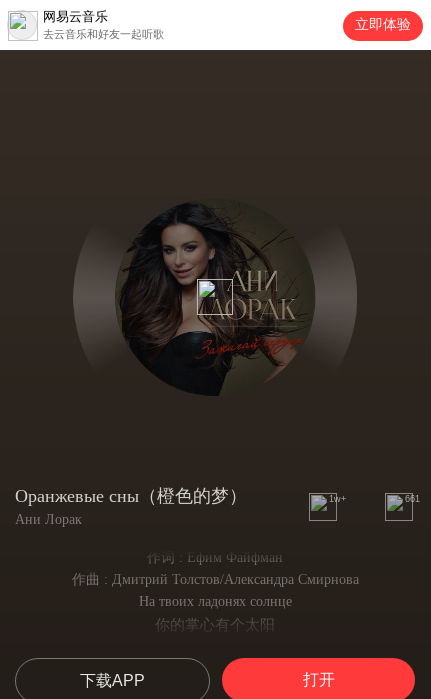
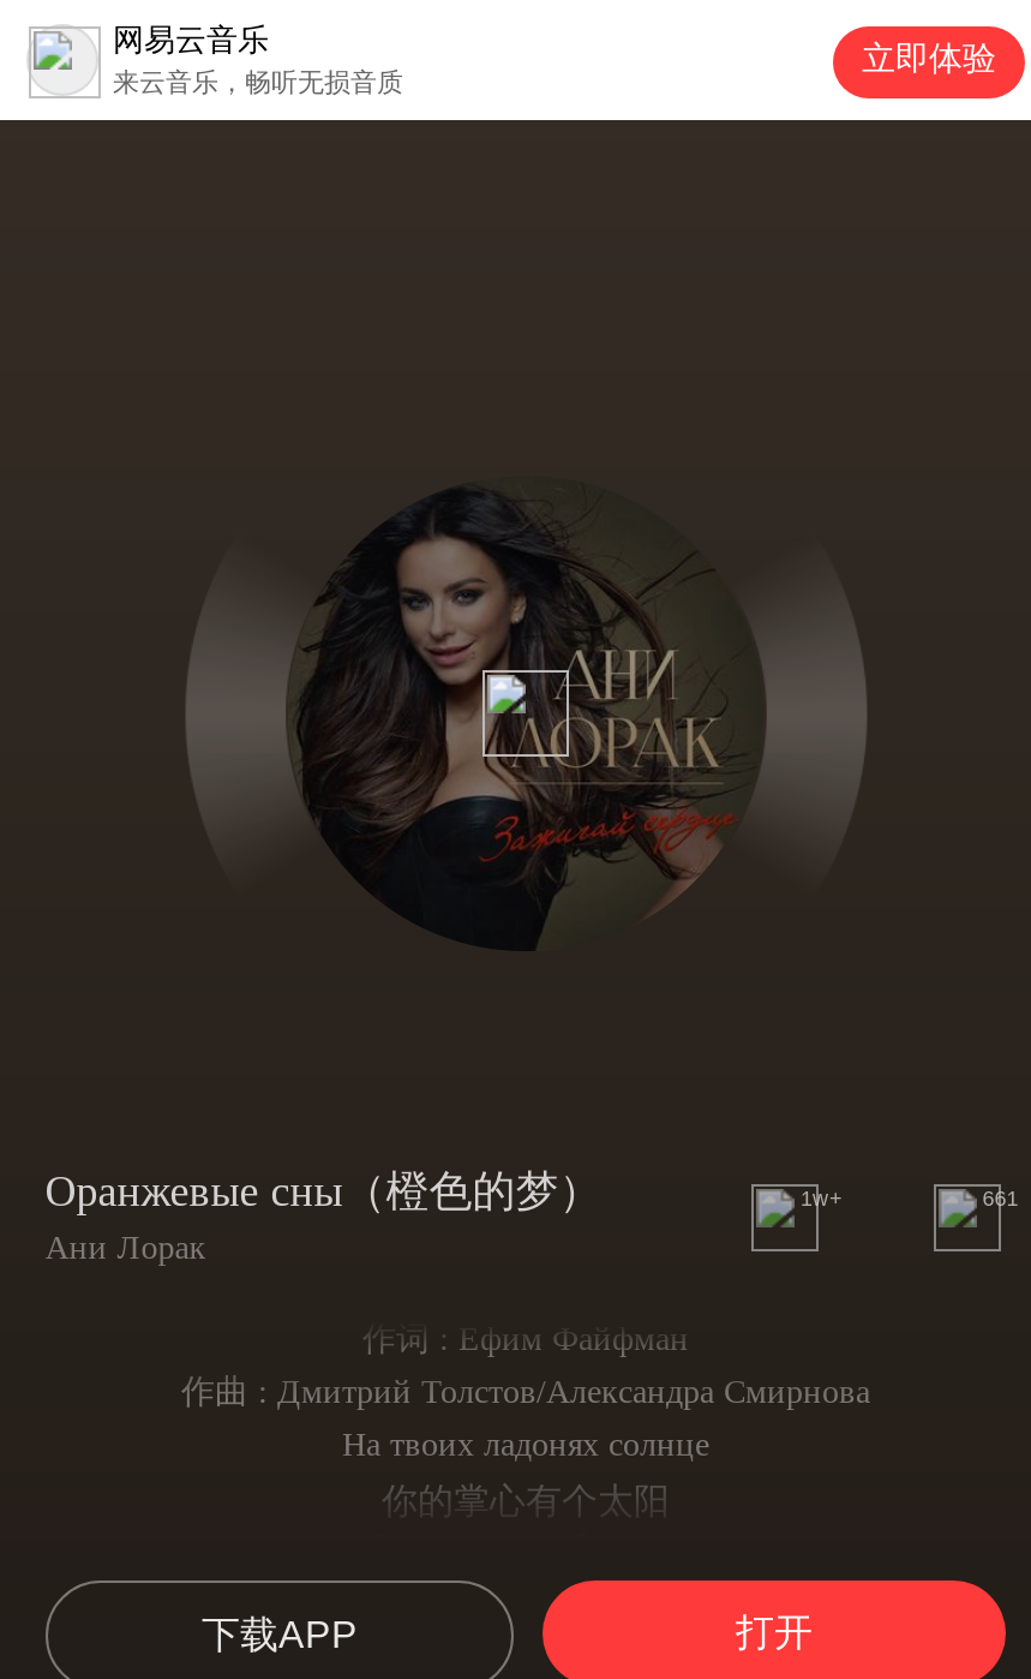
- 去云音乐和好友一起听歌
+ 来云音乐，畅听无损音质
